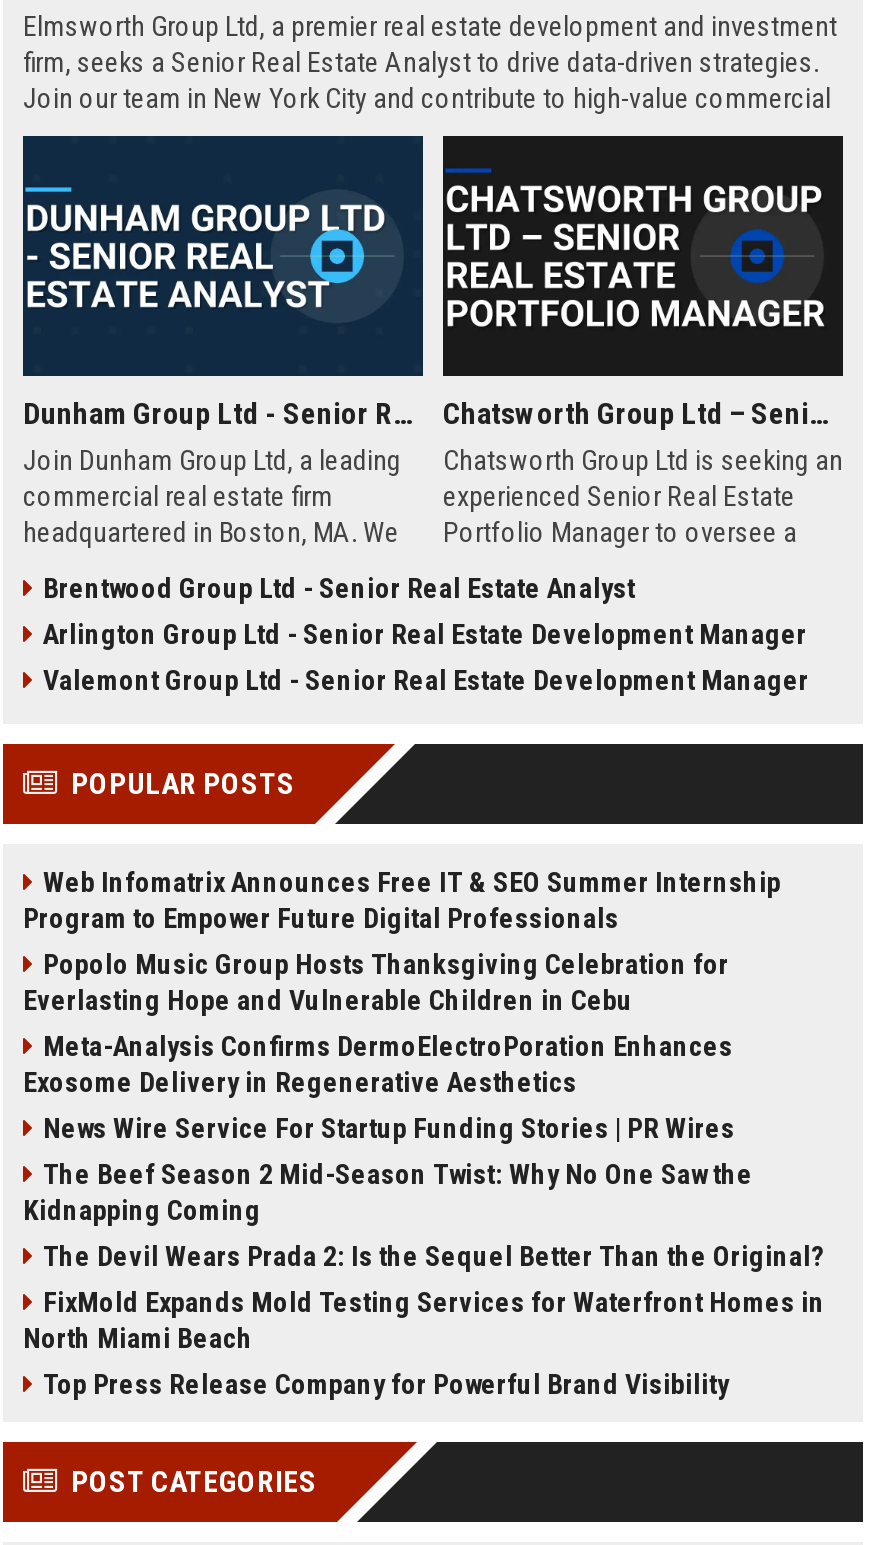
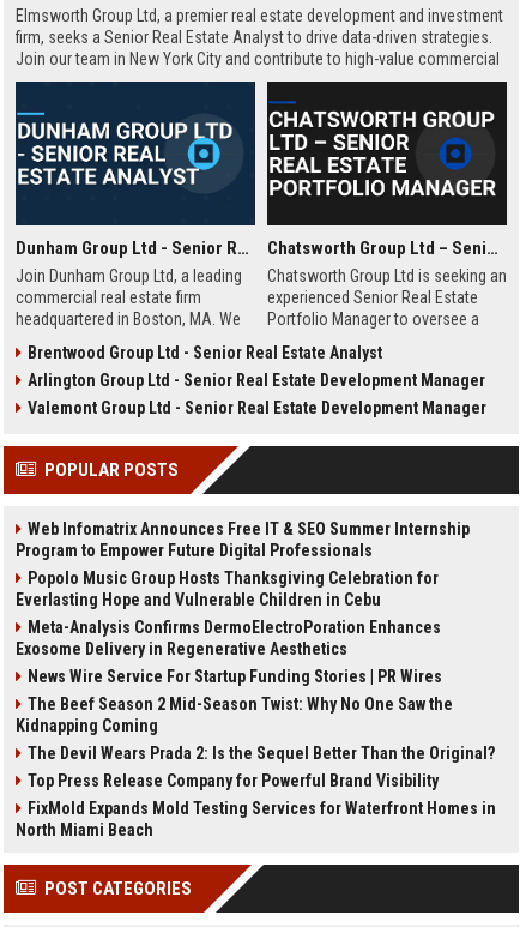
moved down: FixMold Expands Mold Testing Services for Waterfront Homes in | North Miami Beach

moved up: Top Press Release Company for Powerful Brand Visibility
